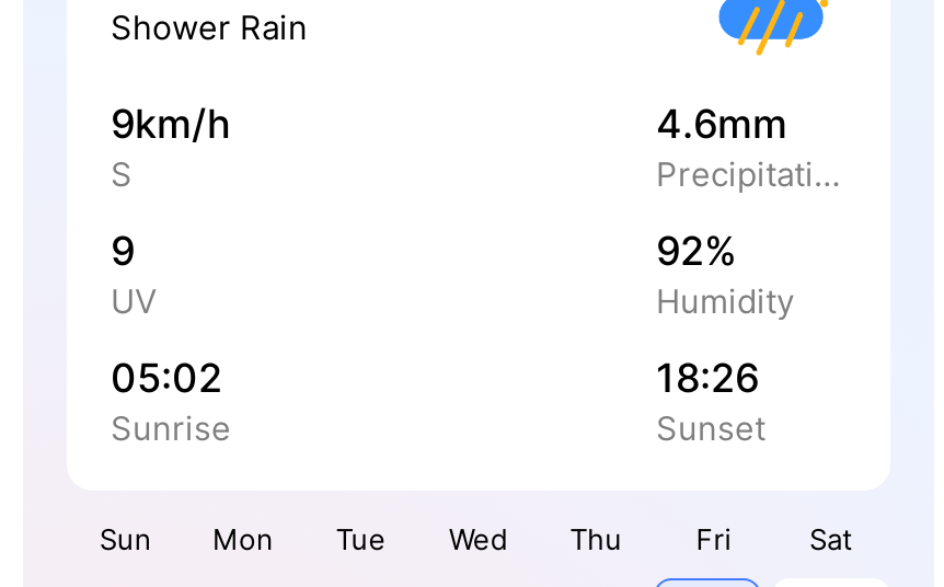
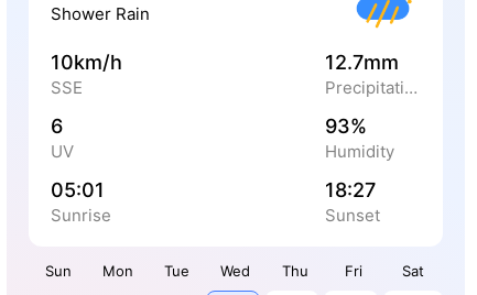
- 9km/h
- S
+ 10km/h
+ SSE

- 4.6mm
+ 12.7mm

- 9
+ 6

- 92%
+ 93%

- 05:02
+ 05:01

- 18:26
+ 18:27
